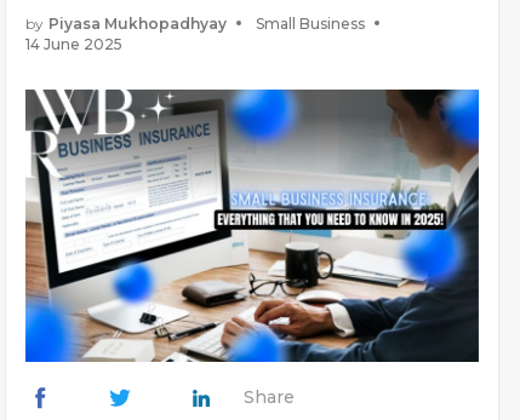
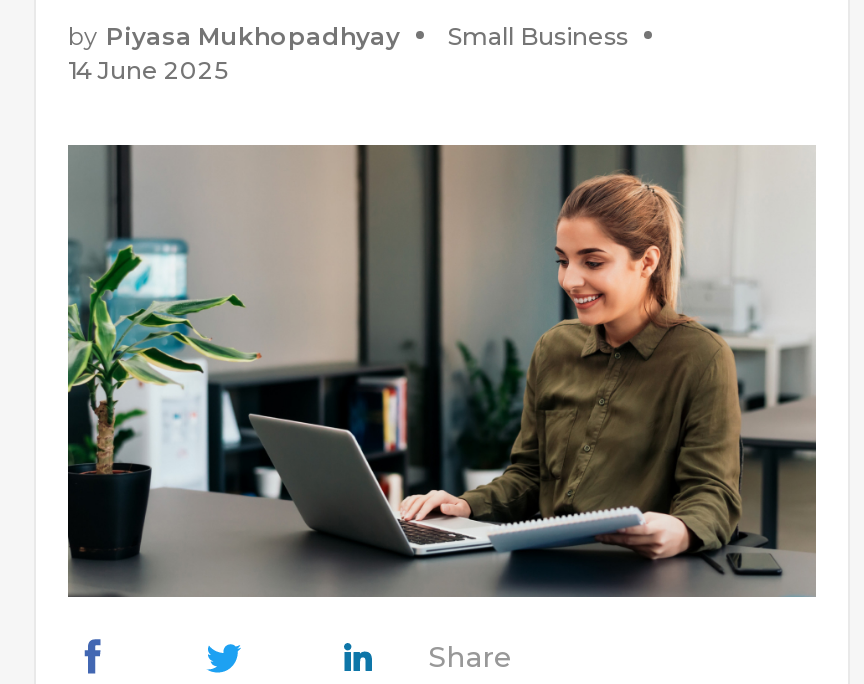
- [image]
+ [image]
